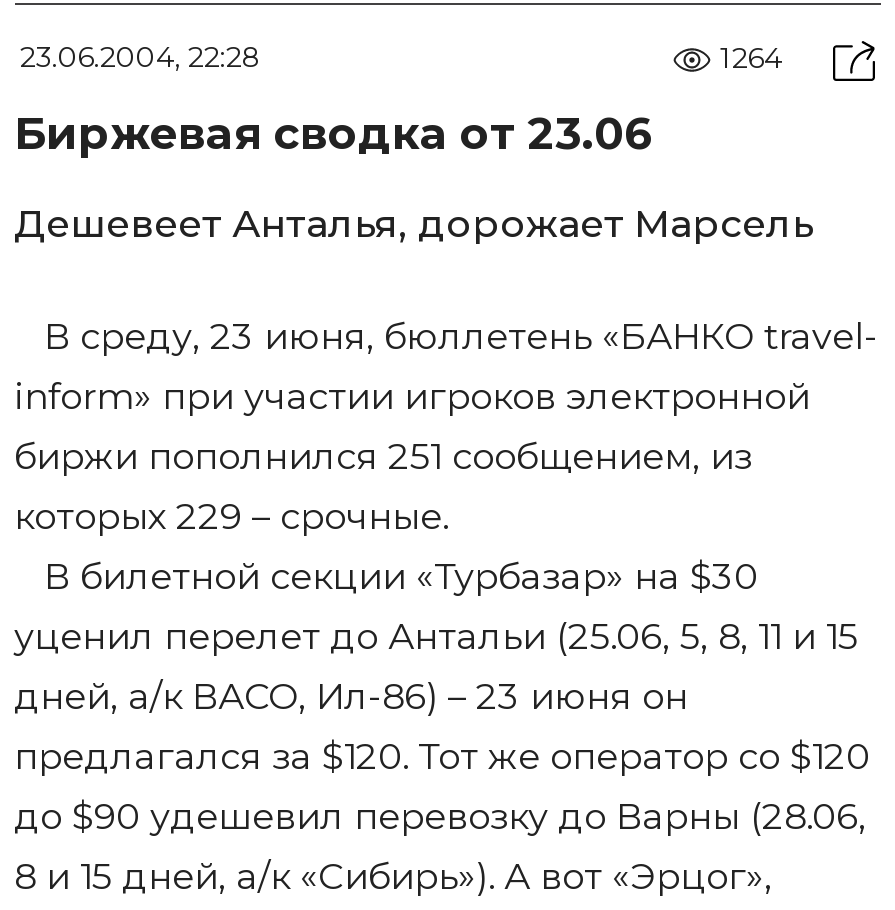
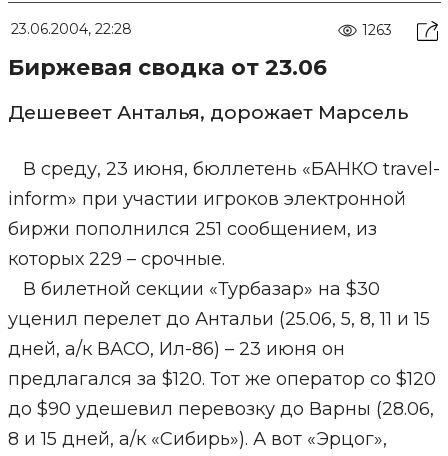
- 1264
+ 1263
